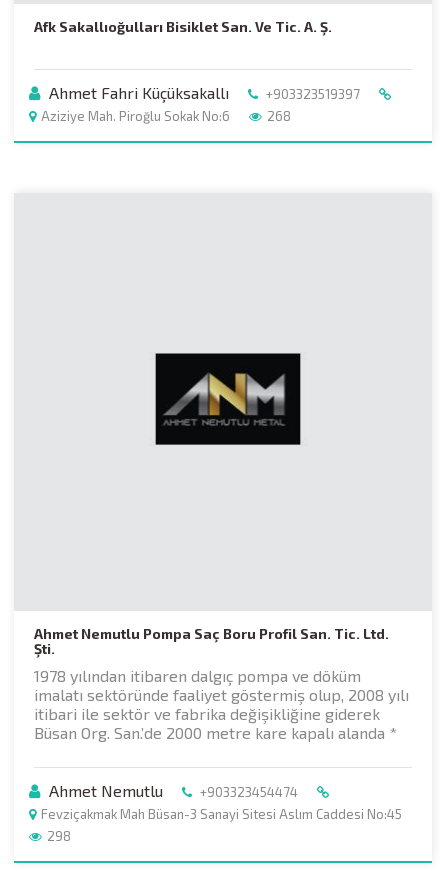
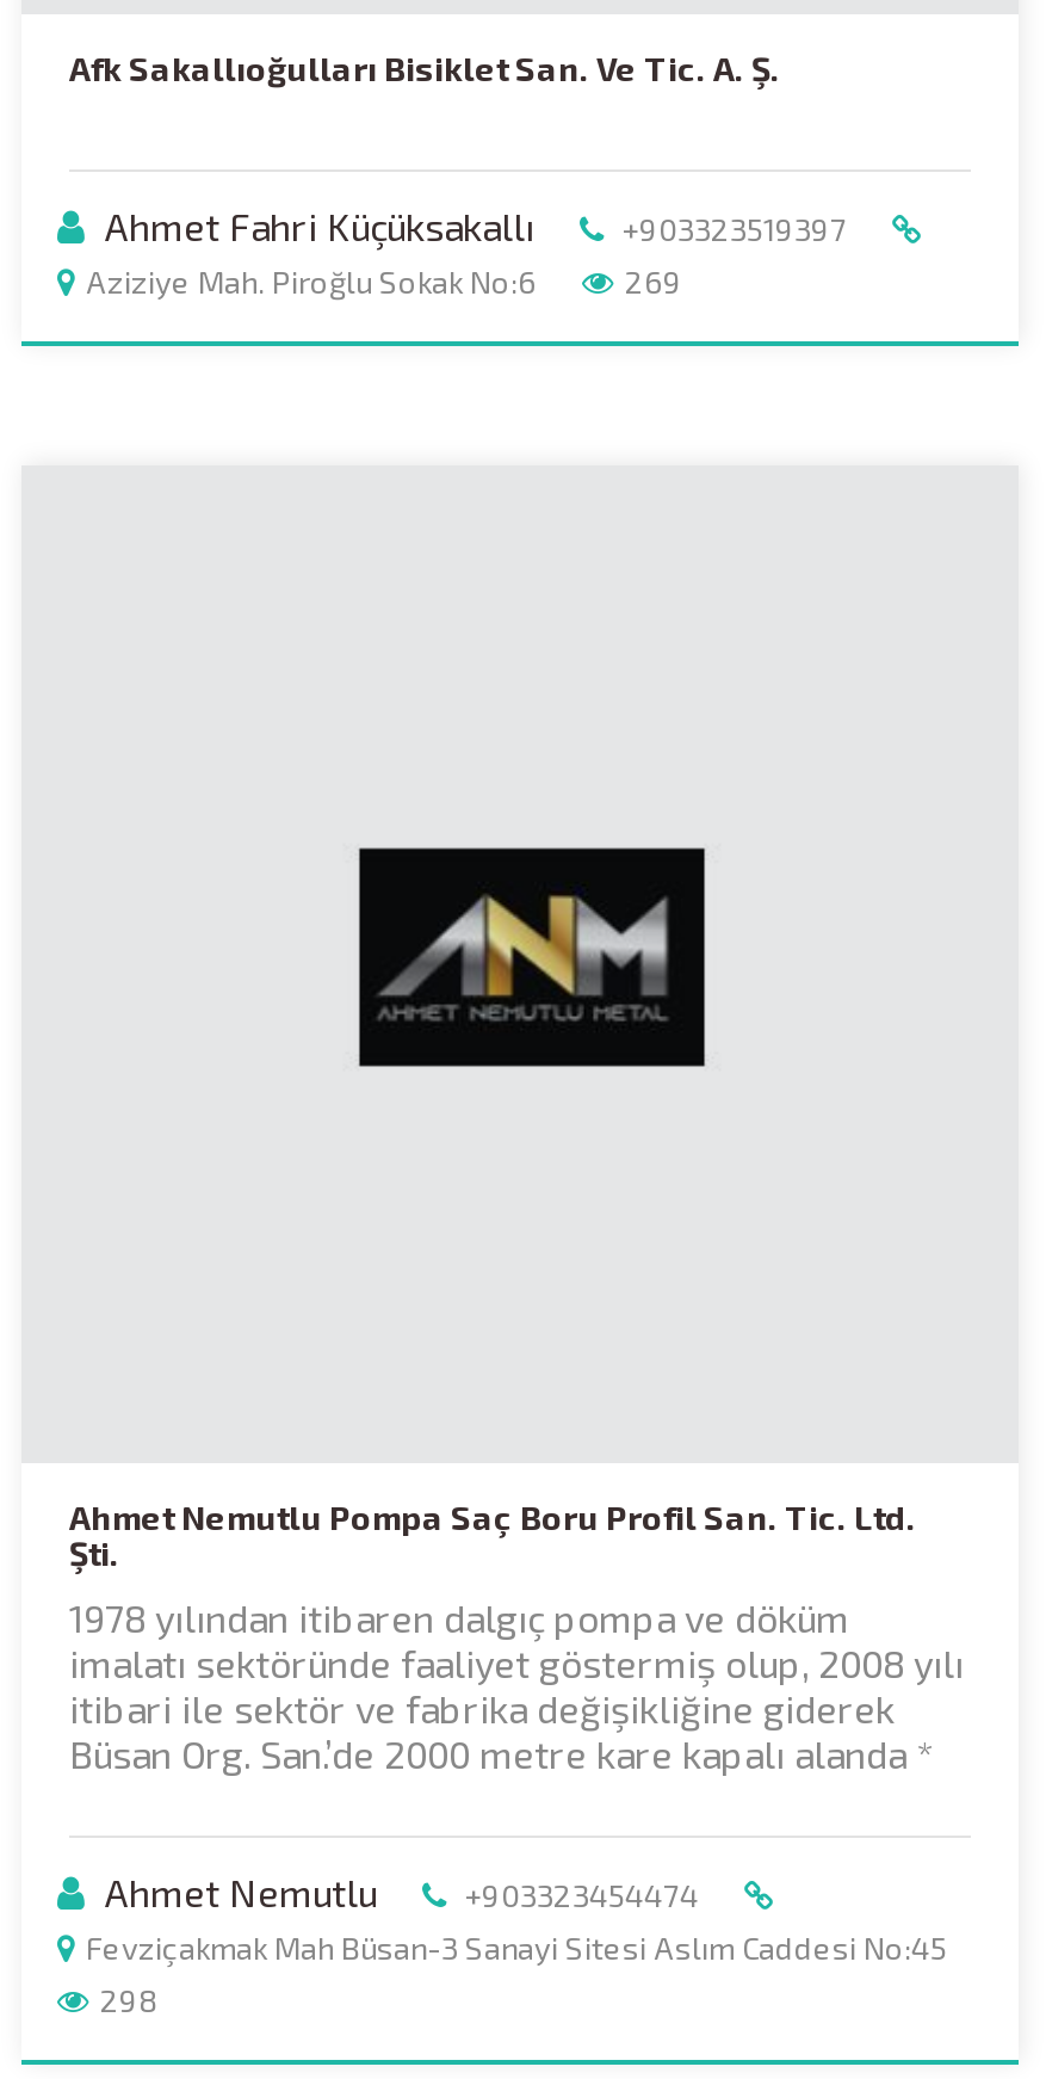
- 268
+ 269
